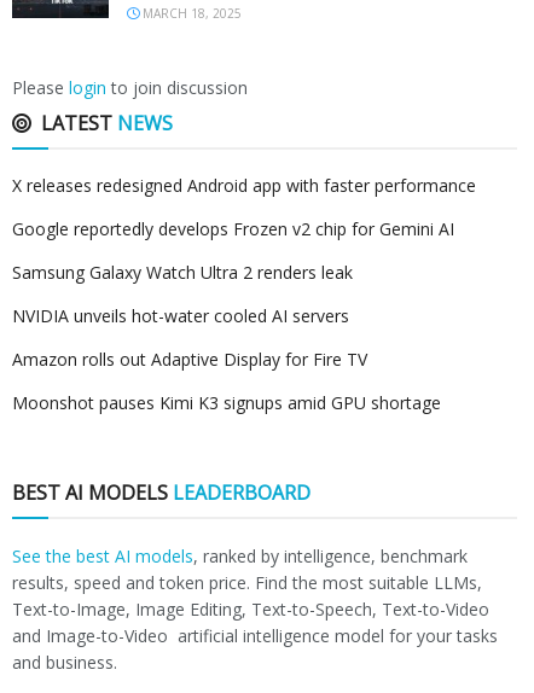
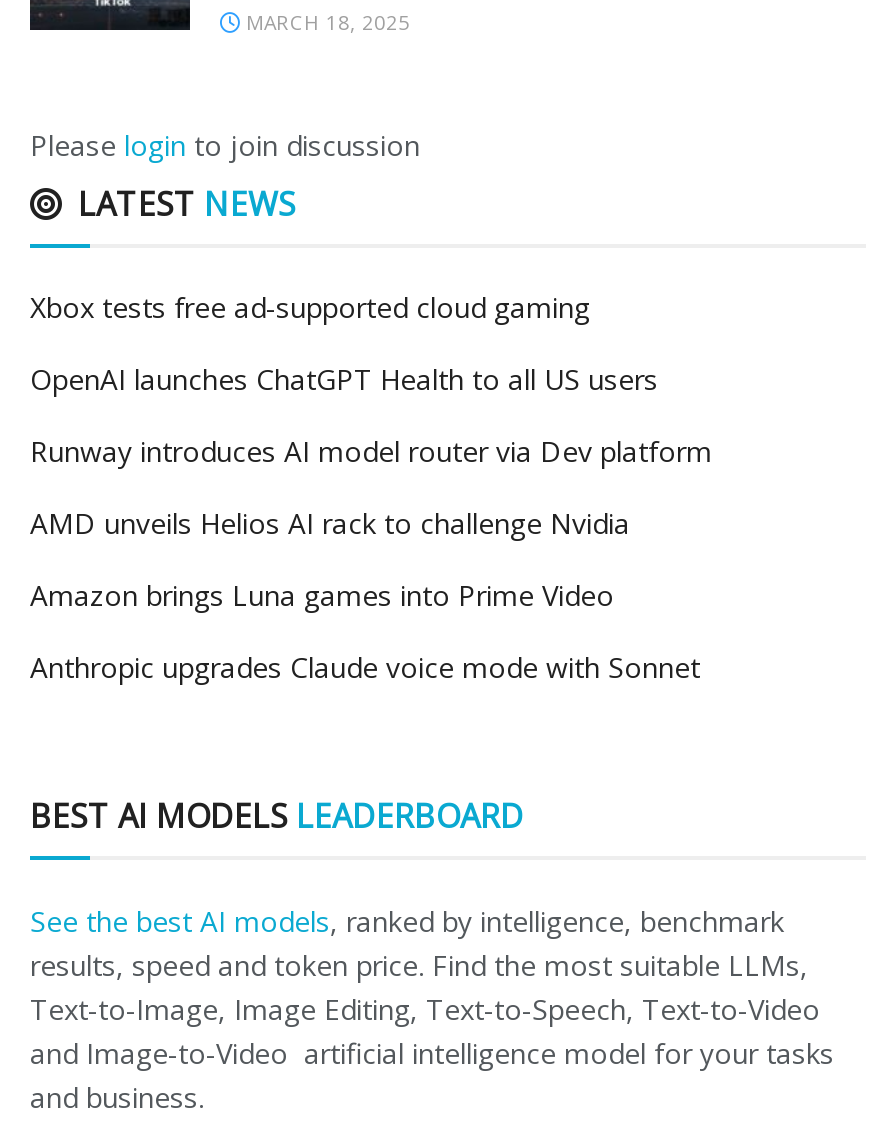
- X releases redesigned Android app with faster performance
+ Xbox tests free ad-supported cloud gaming

- Google reportedly develops Frozen v2 chip for Gemini AI
+ OpenAI launches ChatGPT Health to all US users

- Samsung Galaxy Watch Ultra 2 renders leak
+ Runway introduces AI model router via Dev platform

- NVIDIA unveils hot-water cooled AI servers
+ AMD unveils Helios AI rack to challenge Nvidia

- Amazon rolls out Adaptive Display for Fire TV
+ Amazon brings Luna games into Prime Video

- Moonshot pauses Kimi K3 signups amid GPU shortage
+ Anthropic upgrades Claude voice mode with Sonnet
